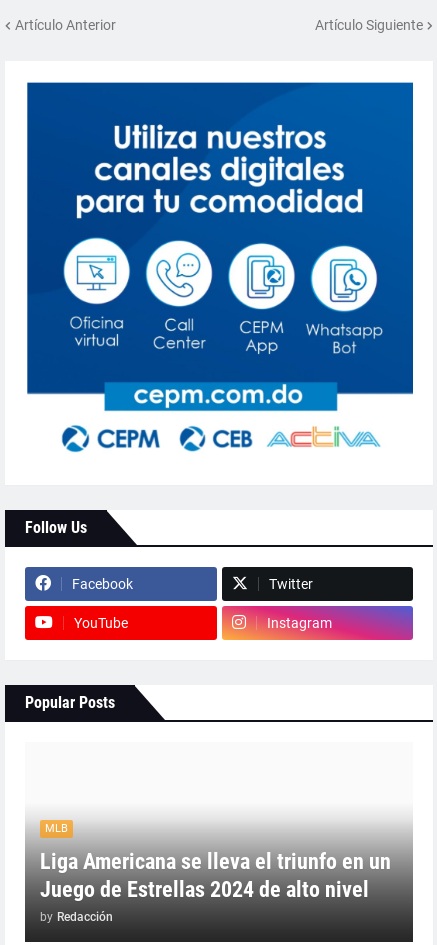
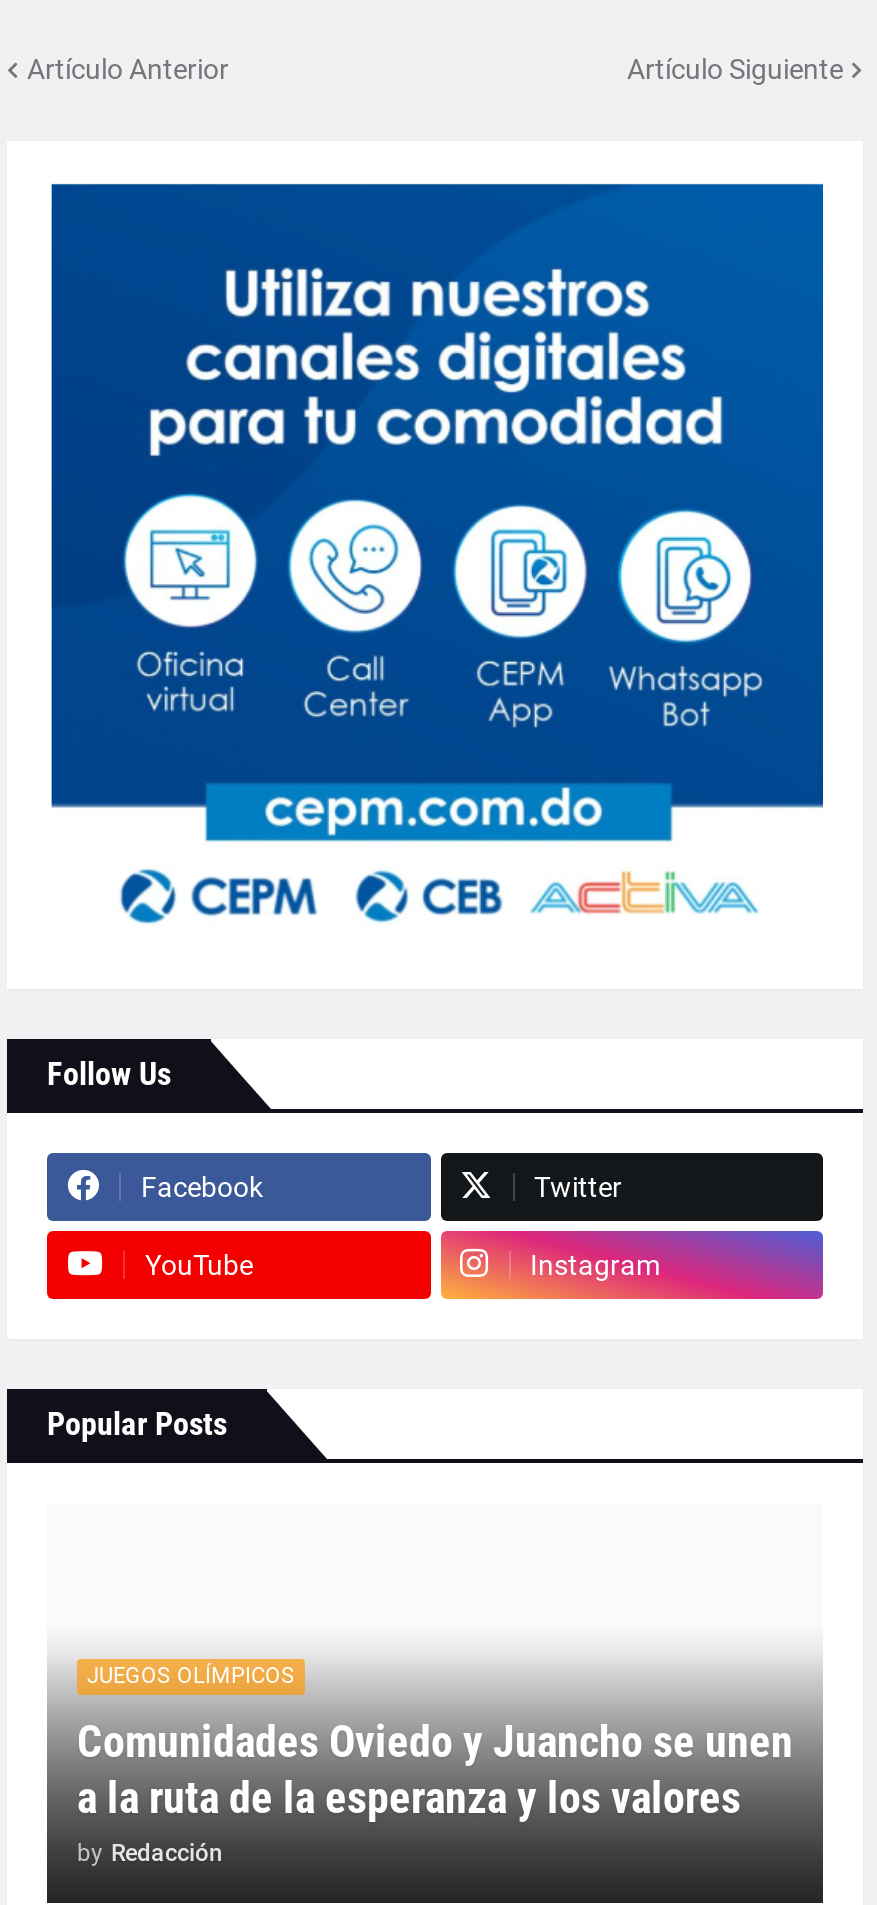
- MLB
+ JUEGOS OLÍMPICOS

- Liga Americana se lleva el triunfo en un
- Juego de Estrellas 2024 de alto nivel
+ Comunidades Oviedo y Juancho se unen
+ a la ruta de la esperanza y los valores
